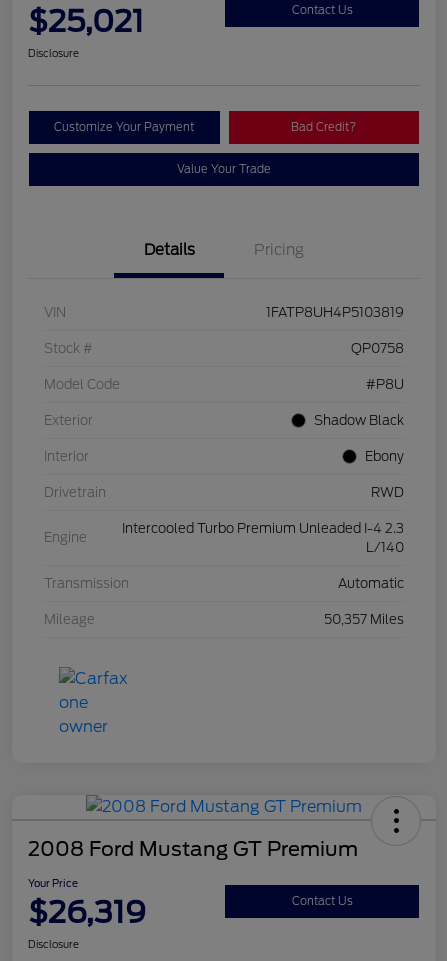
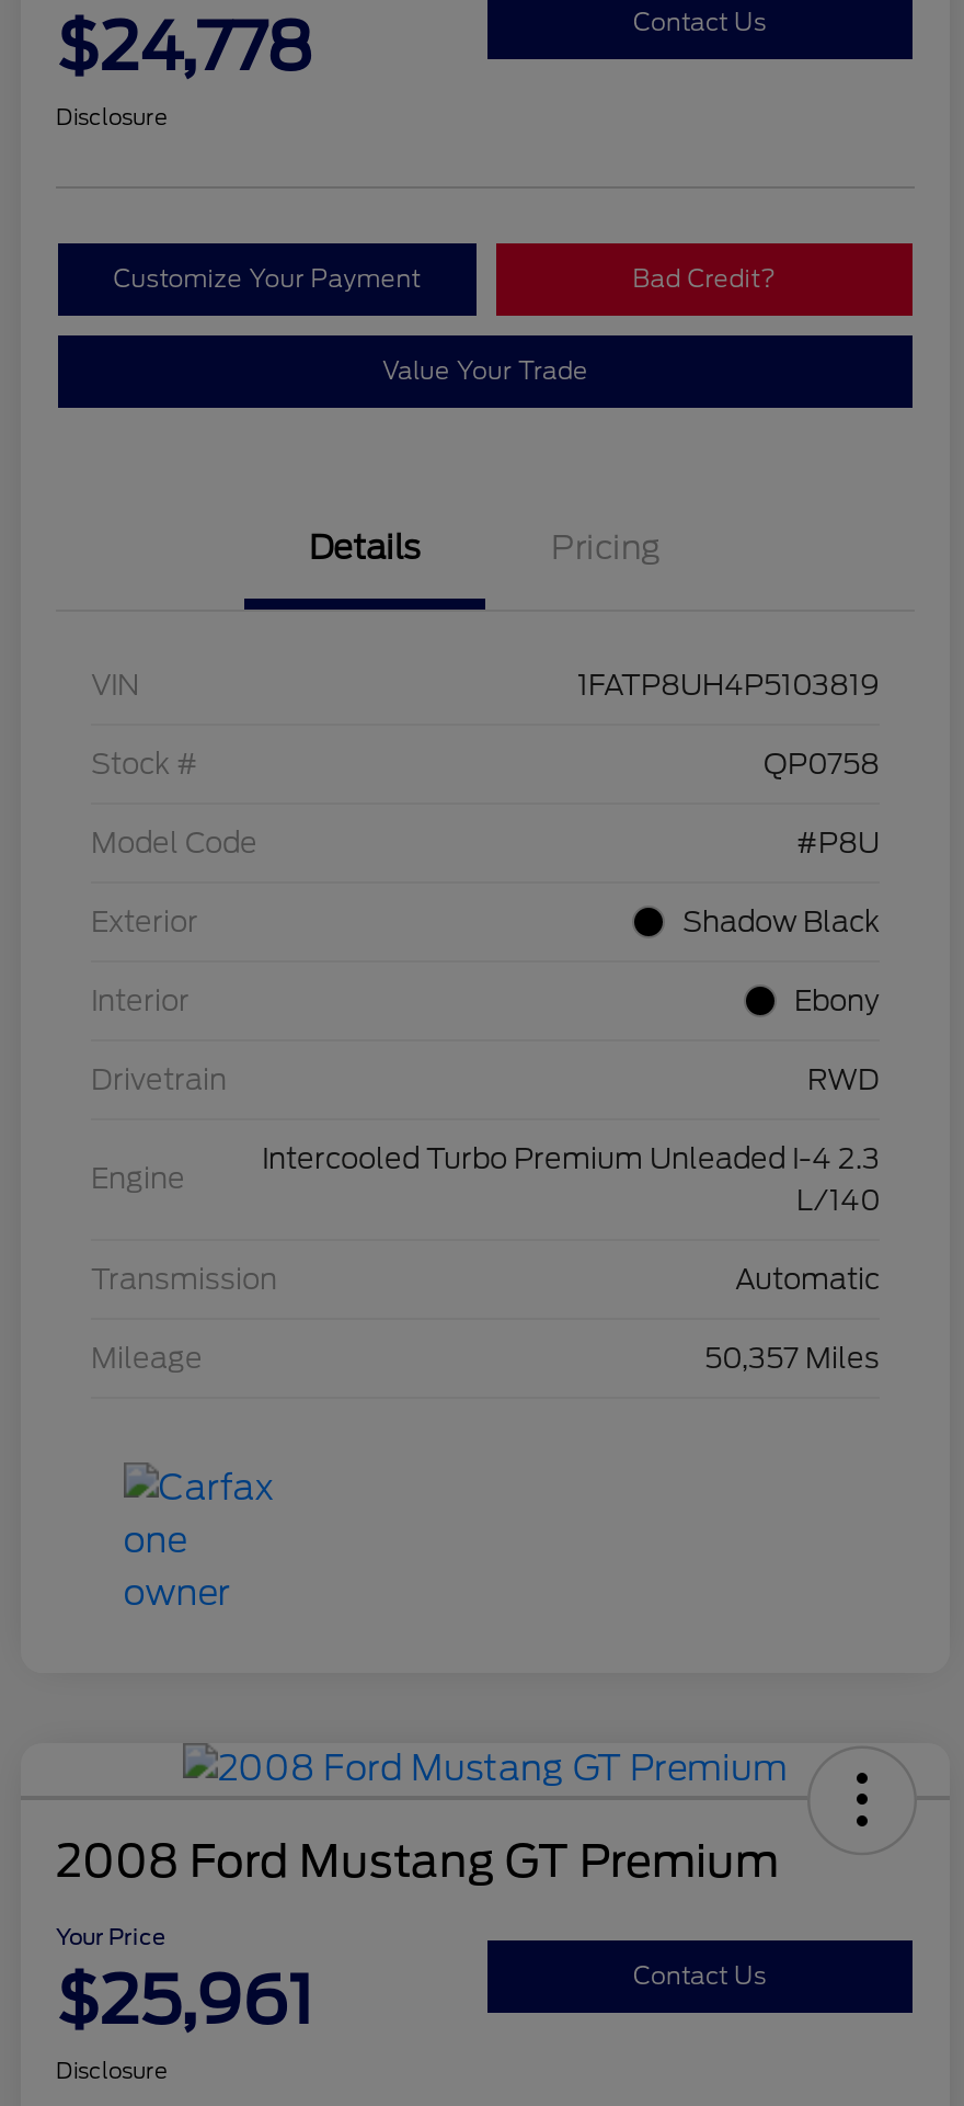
- $25,021
+ $24,778

- $26,319
+ $25,961
